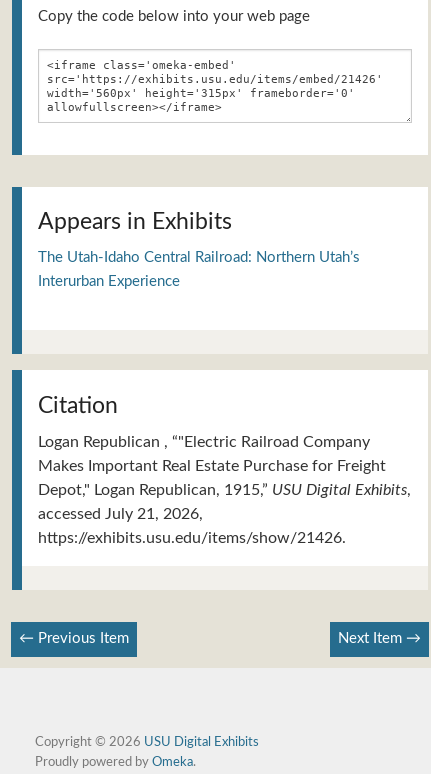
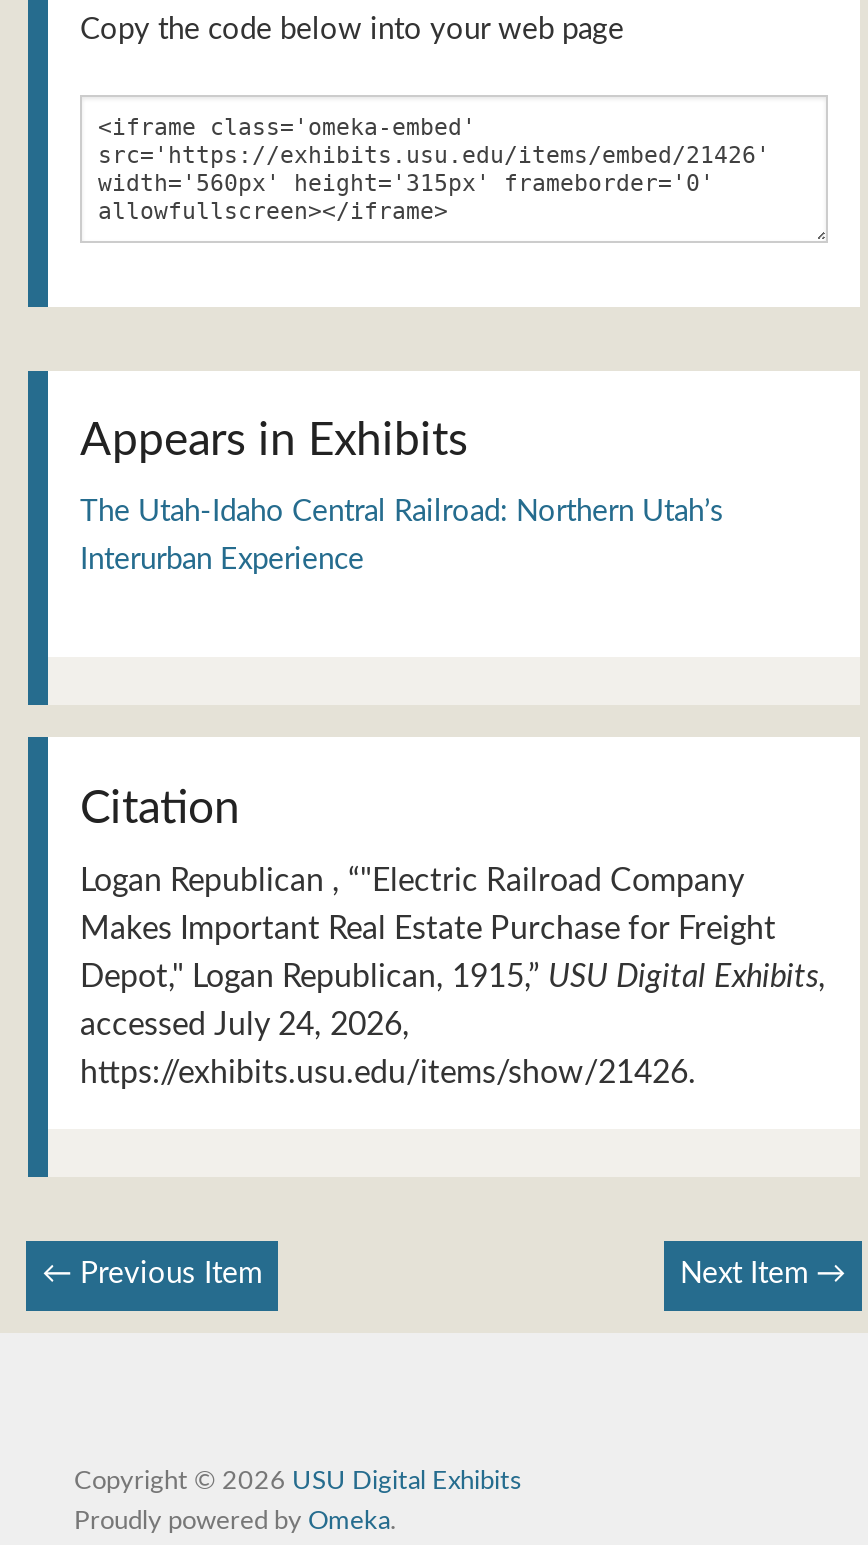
- accessed July 21, 2026,
+ accessed July 24, 2026,
